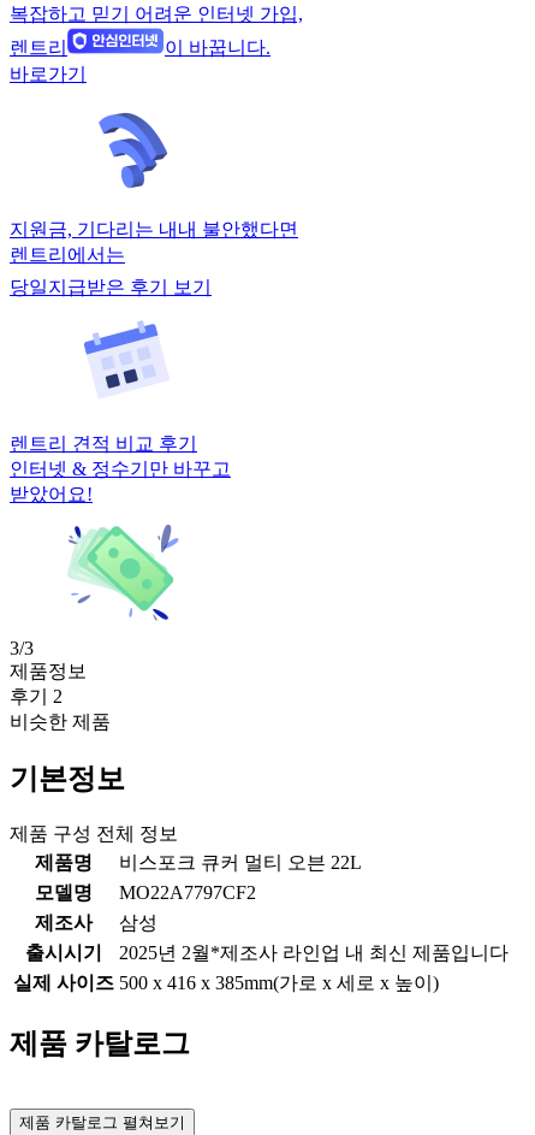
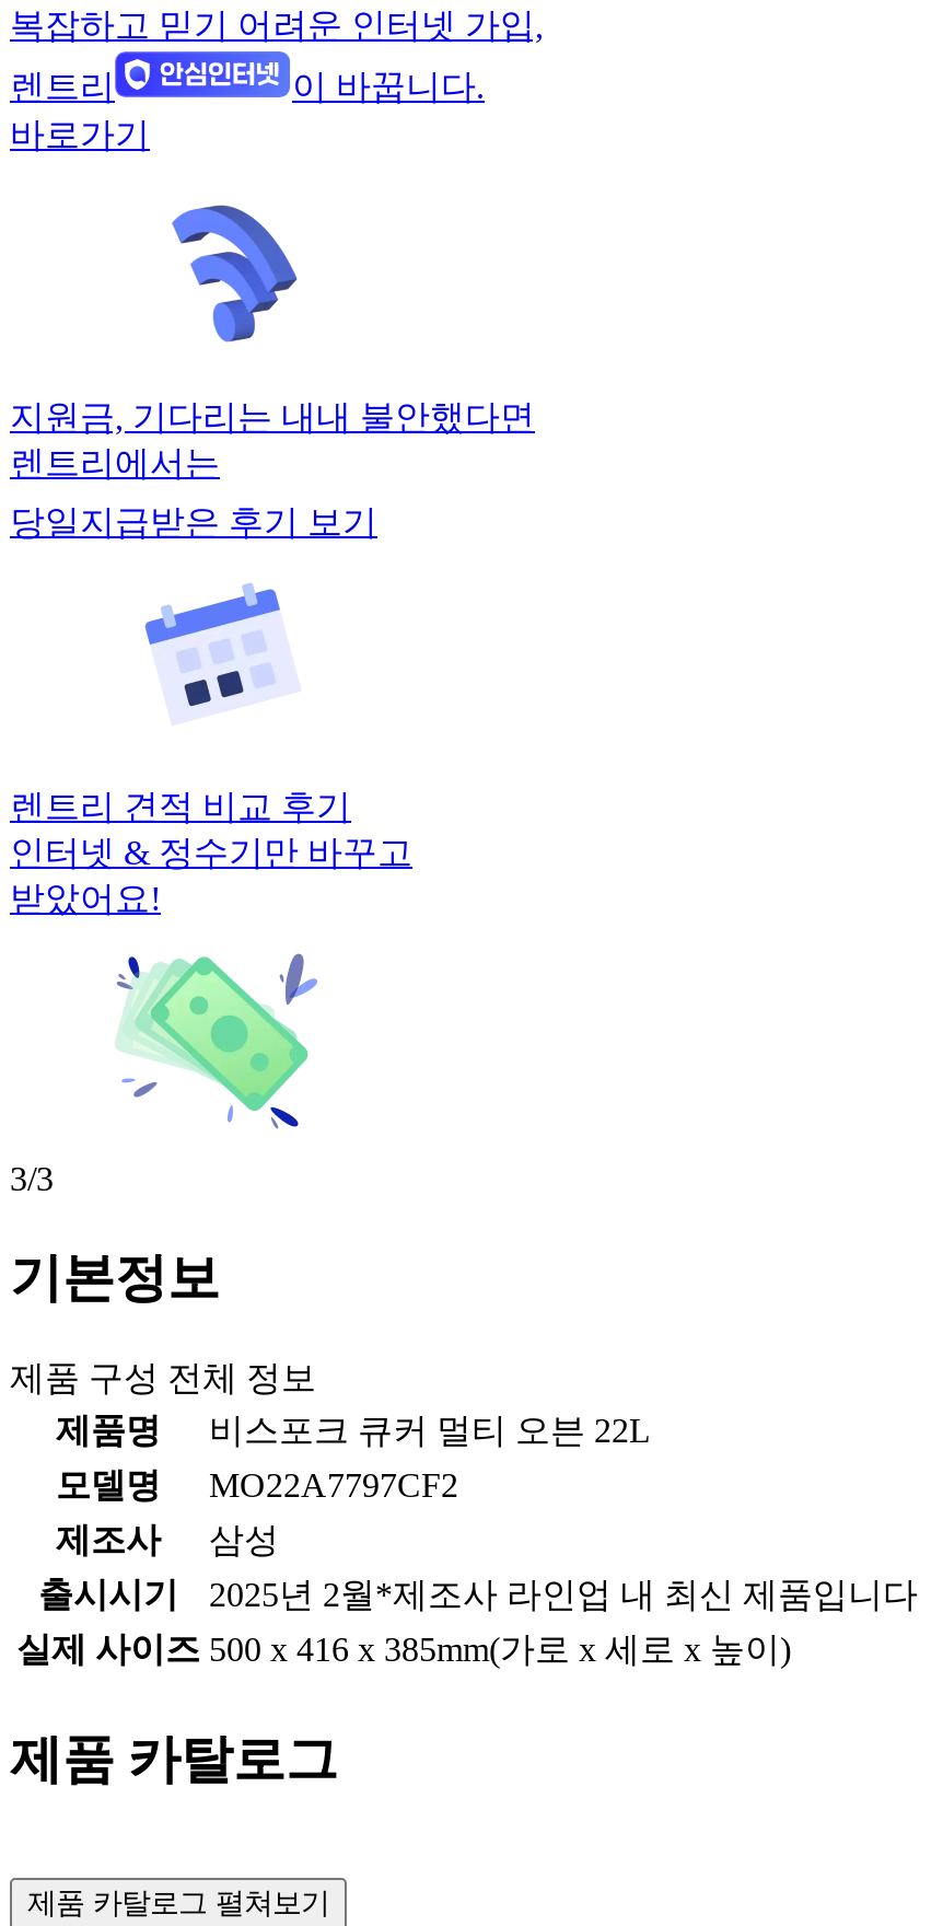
- 제품정보
- 후기 2
- 비슷한 제품
